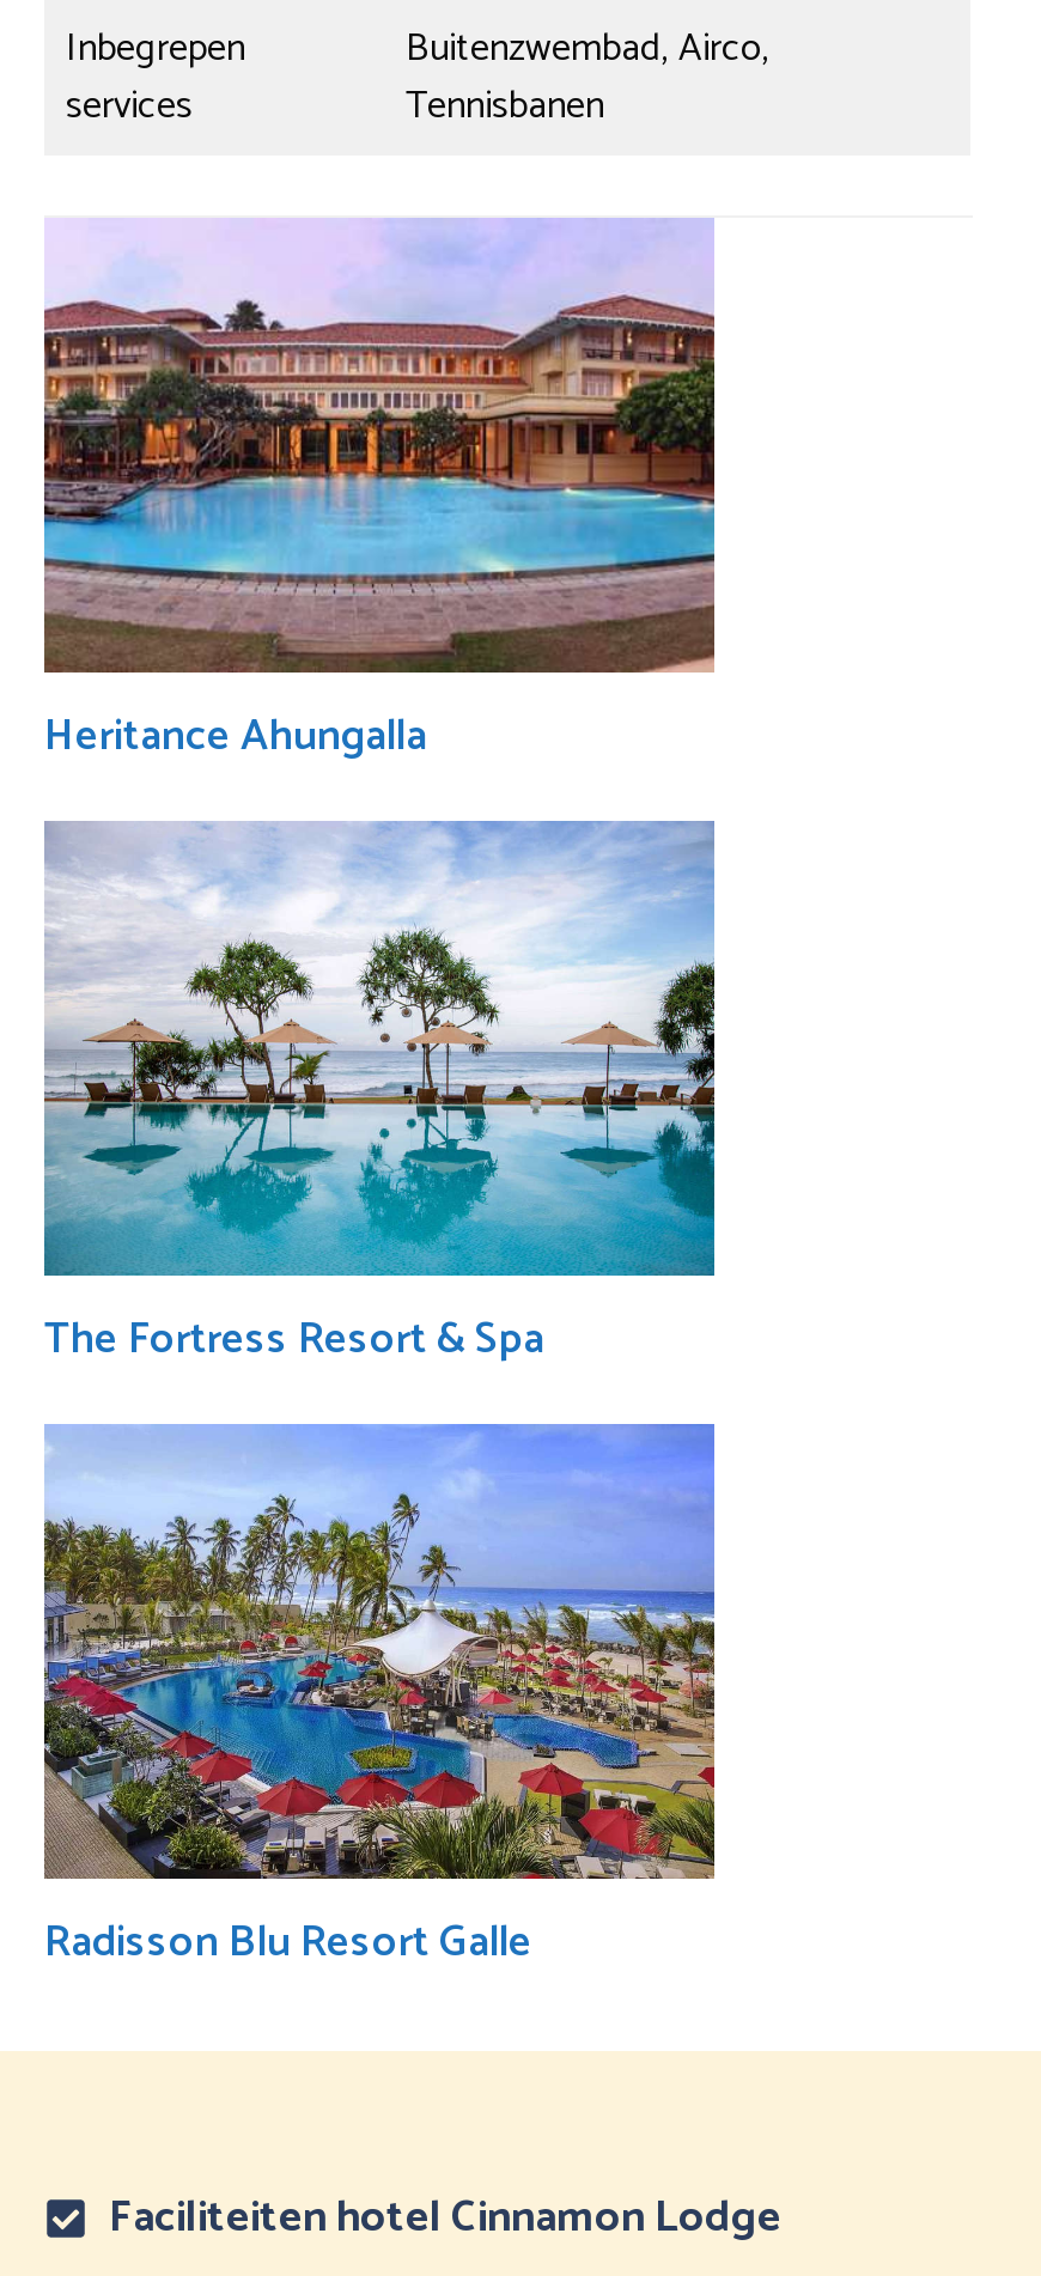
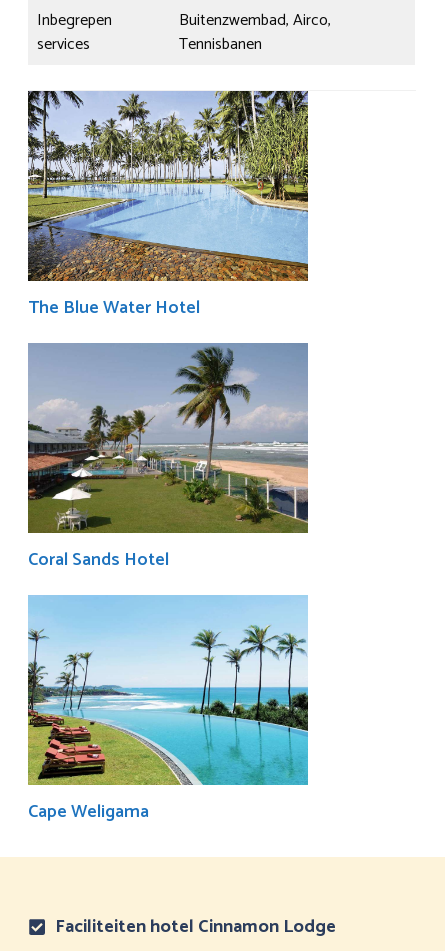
- [image]
- Heritance Ahungalla
+ [image]
+ The Blue Water Hotel

- [image]
- The Fortress Resort & Spa
+ [image]
+ Coral Sands Hotel

- [image]
- Radisson Blu Resort Galle
+ [image]
+ Cape Weligama
